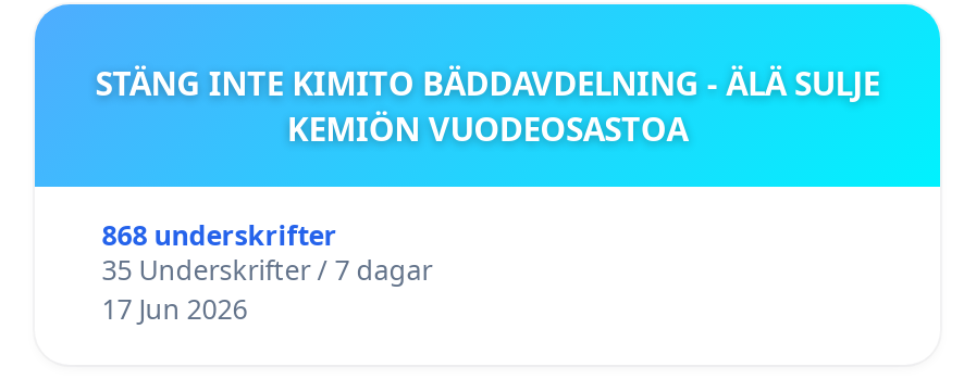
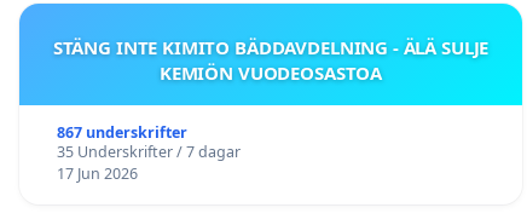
- 868 underskrifter
+ 867 underskrifter
